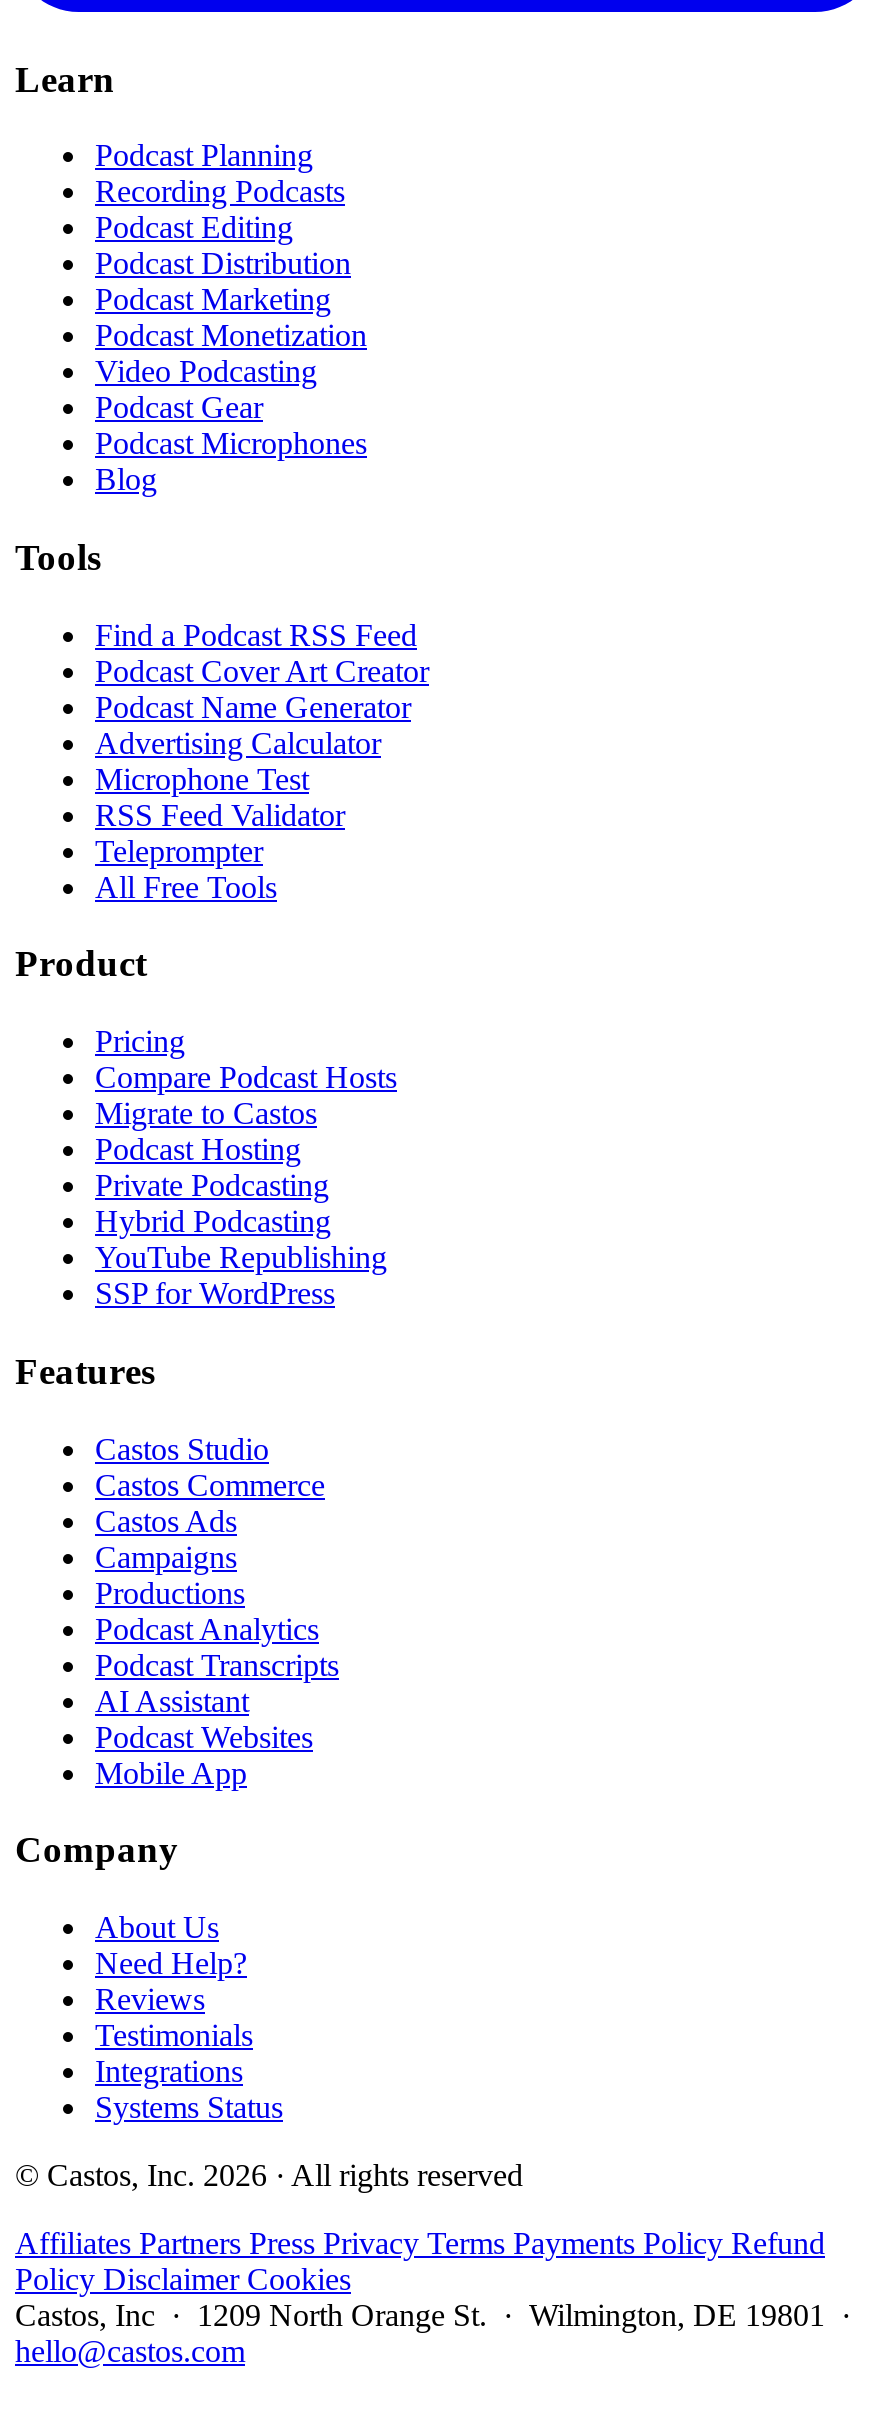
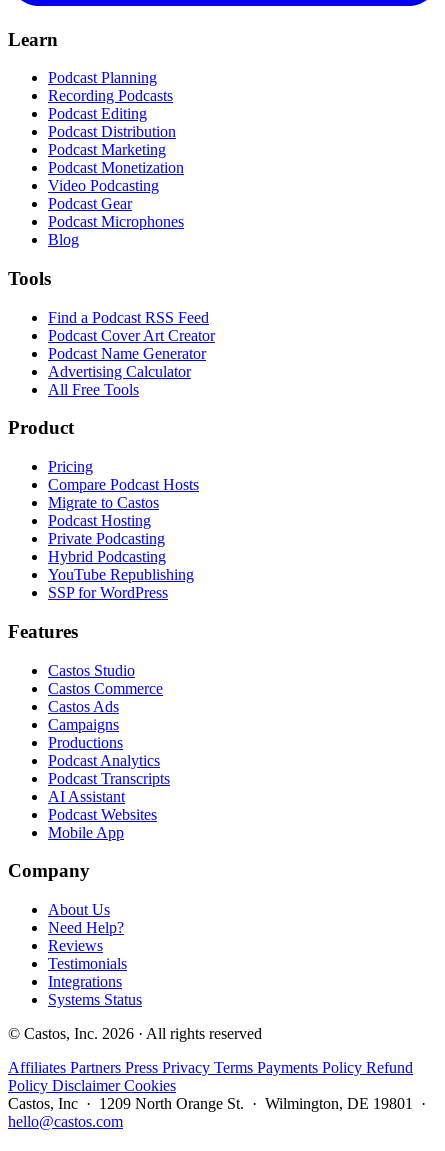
- Microphone Test
- RSS Feed Validator
- Teleprompter
